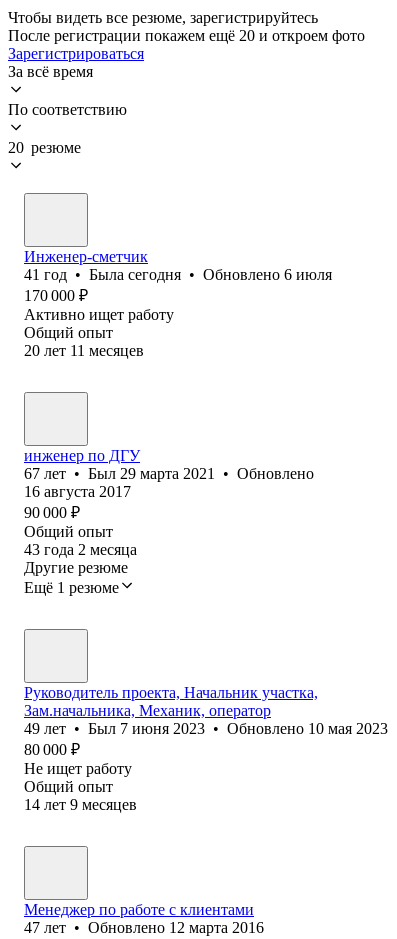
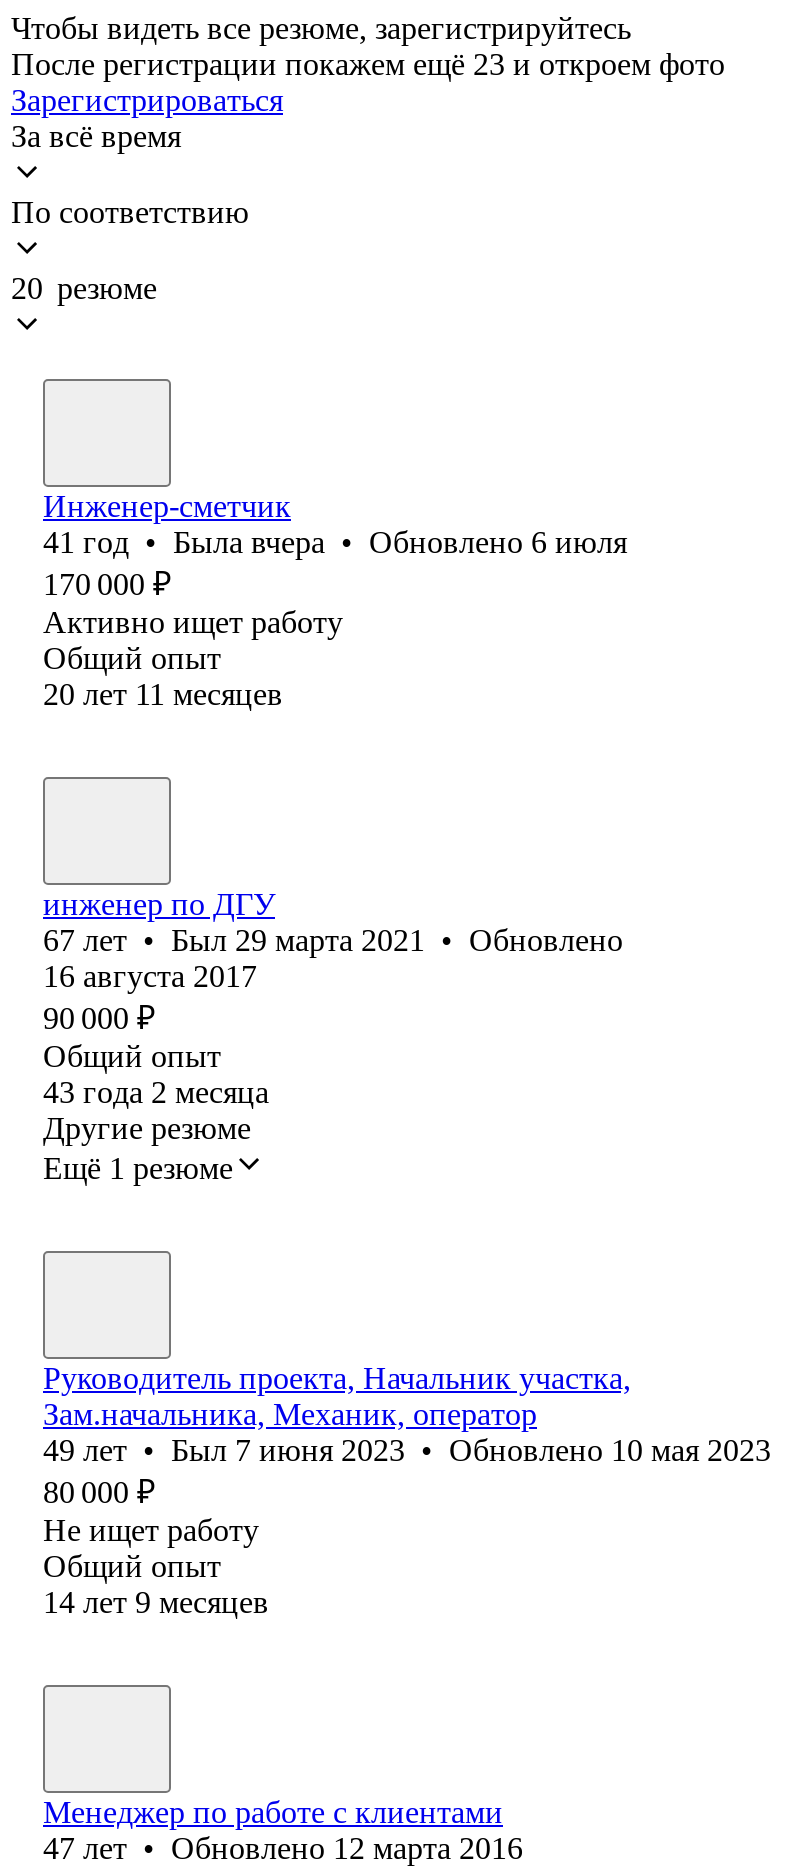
- После регистрации покажем ещё 20 и откроем фото
+ После регистрации покажем ещё 23 и откроем фото

- 41 год • Была сегодня • Обновлено 6 июля
+ 41 год • Была вчера • Обновлено 6 июля
